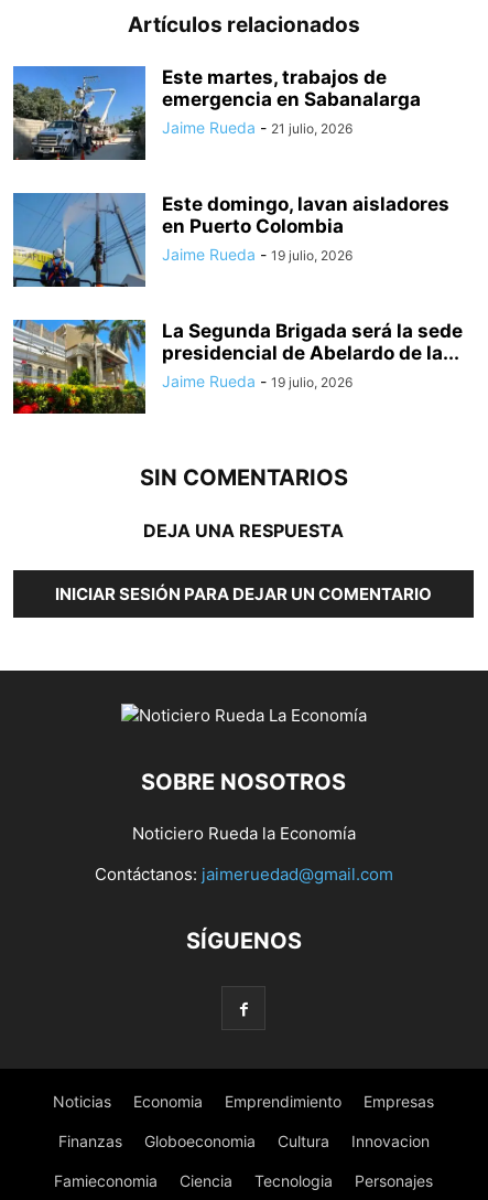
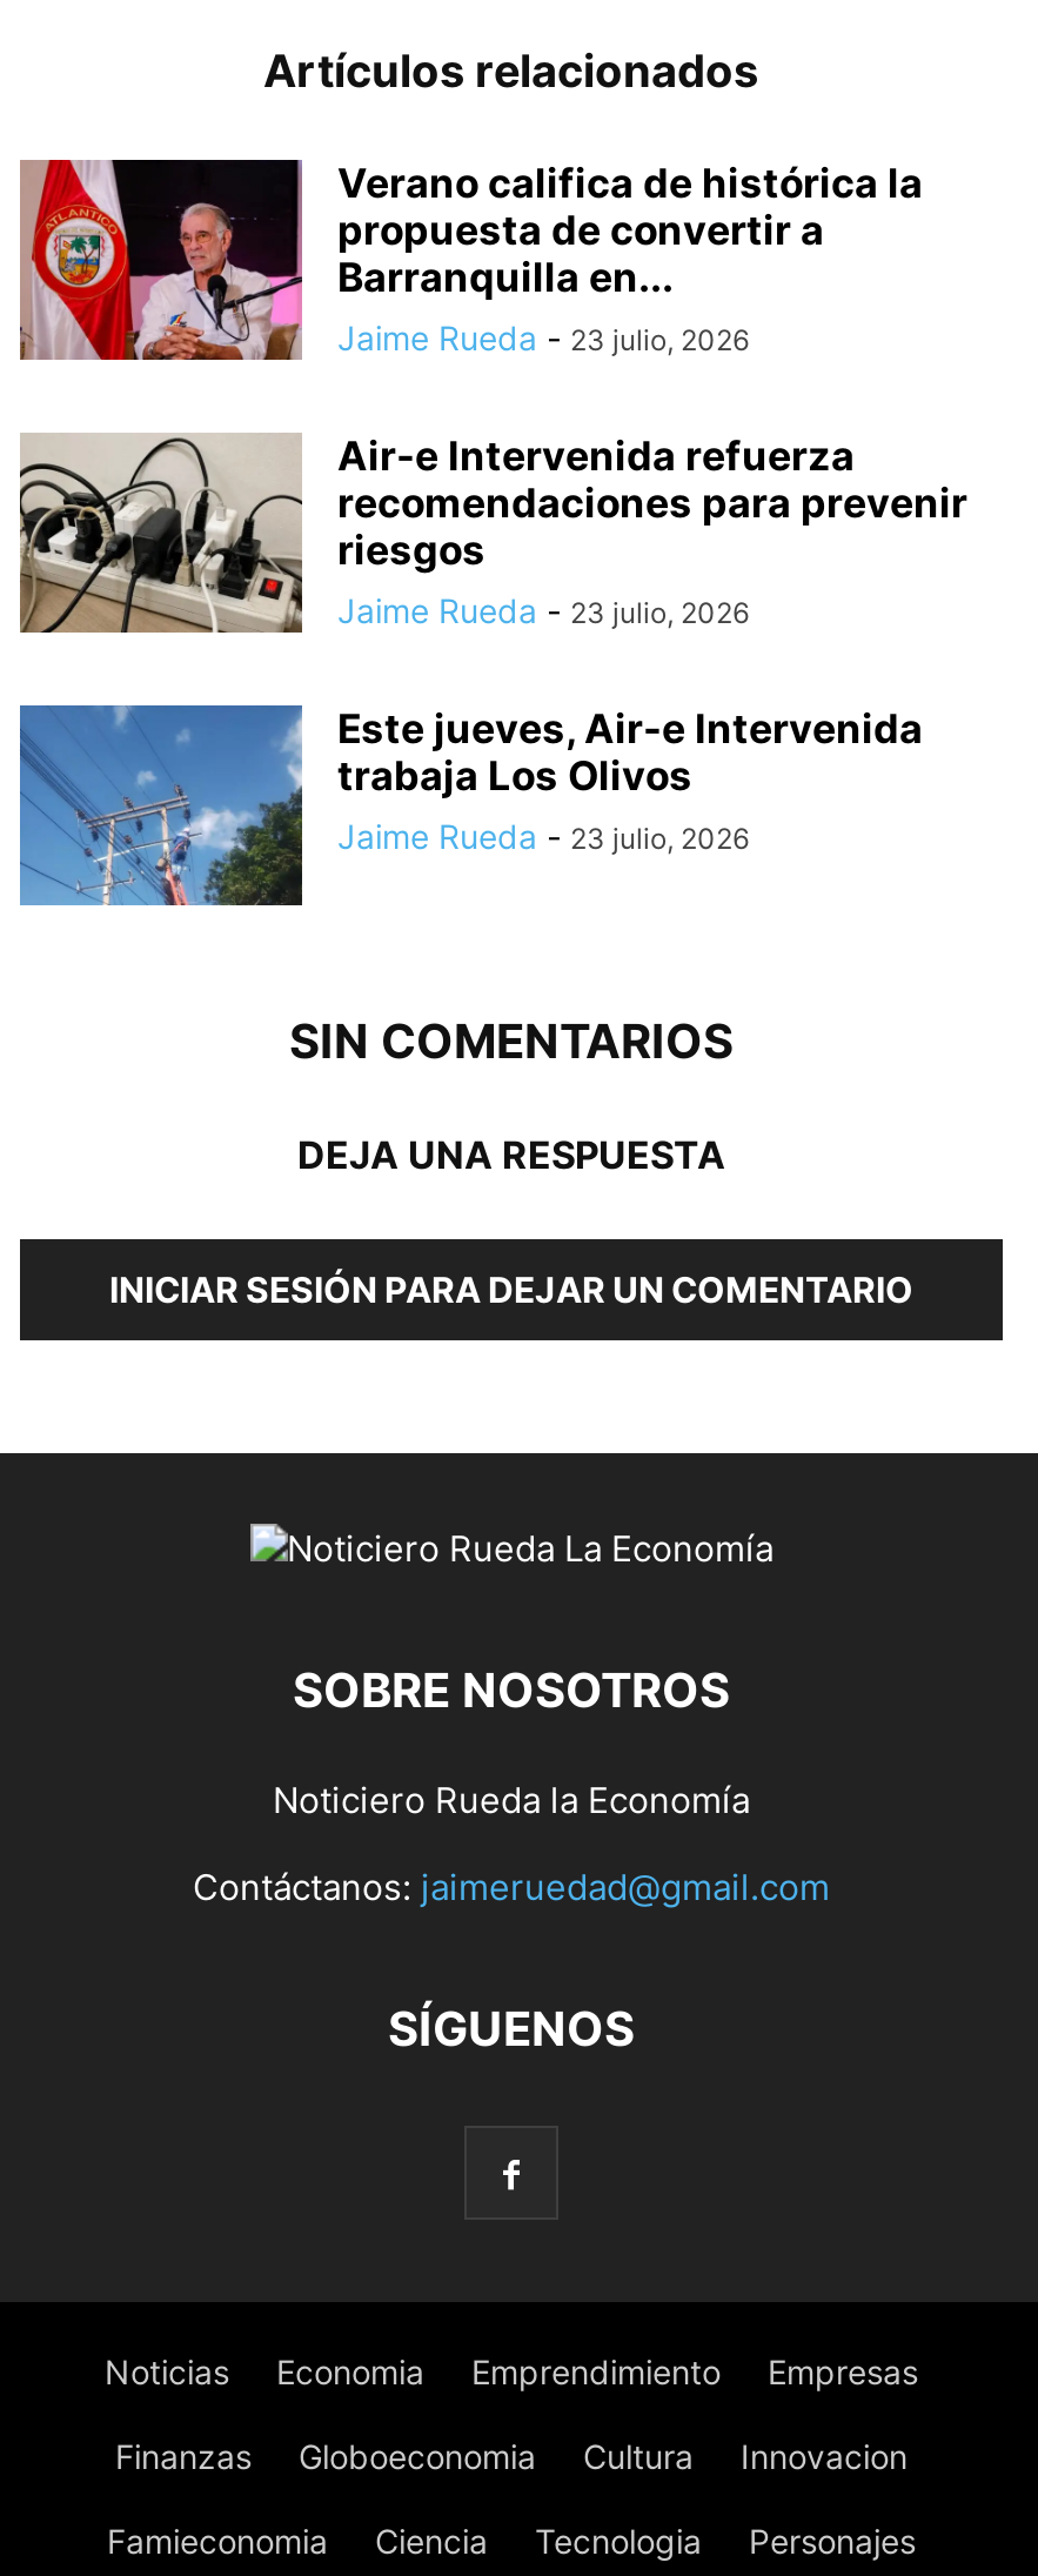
- [image]
- Este martes, trabajos de
- emergencia en Sabanalarga
- Jaime Rueda - 21 julio, 2026
+ [image]
+ Verano califica de histórica la
+ propuesta de convertir a
+ Barranquilla en...
+ Jaime Rueda - 23 julio, 2026

- [image]
- Este domingo, lavan aisladores
- en Puerto Colombia
- Jaime Rueda - 19 julio, 2026
+ [image]
+ Air-e Intervenida refuerza
+ recomendaciones para prevenir
+ riesgos
+ Jaime Rueda - 23 julio, 2026

- [image]
- La Segunda Brigada será la sede
- presidencial de Abelardo de la...
- Jaime Rueda - 19 julio, 2026
+ [image]
+ Este jueves, Air-e Intervenida
+ trabaja Los Olivos
+ Jaime Rueda - 23 julio, 2026
